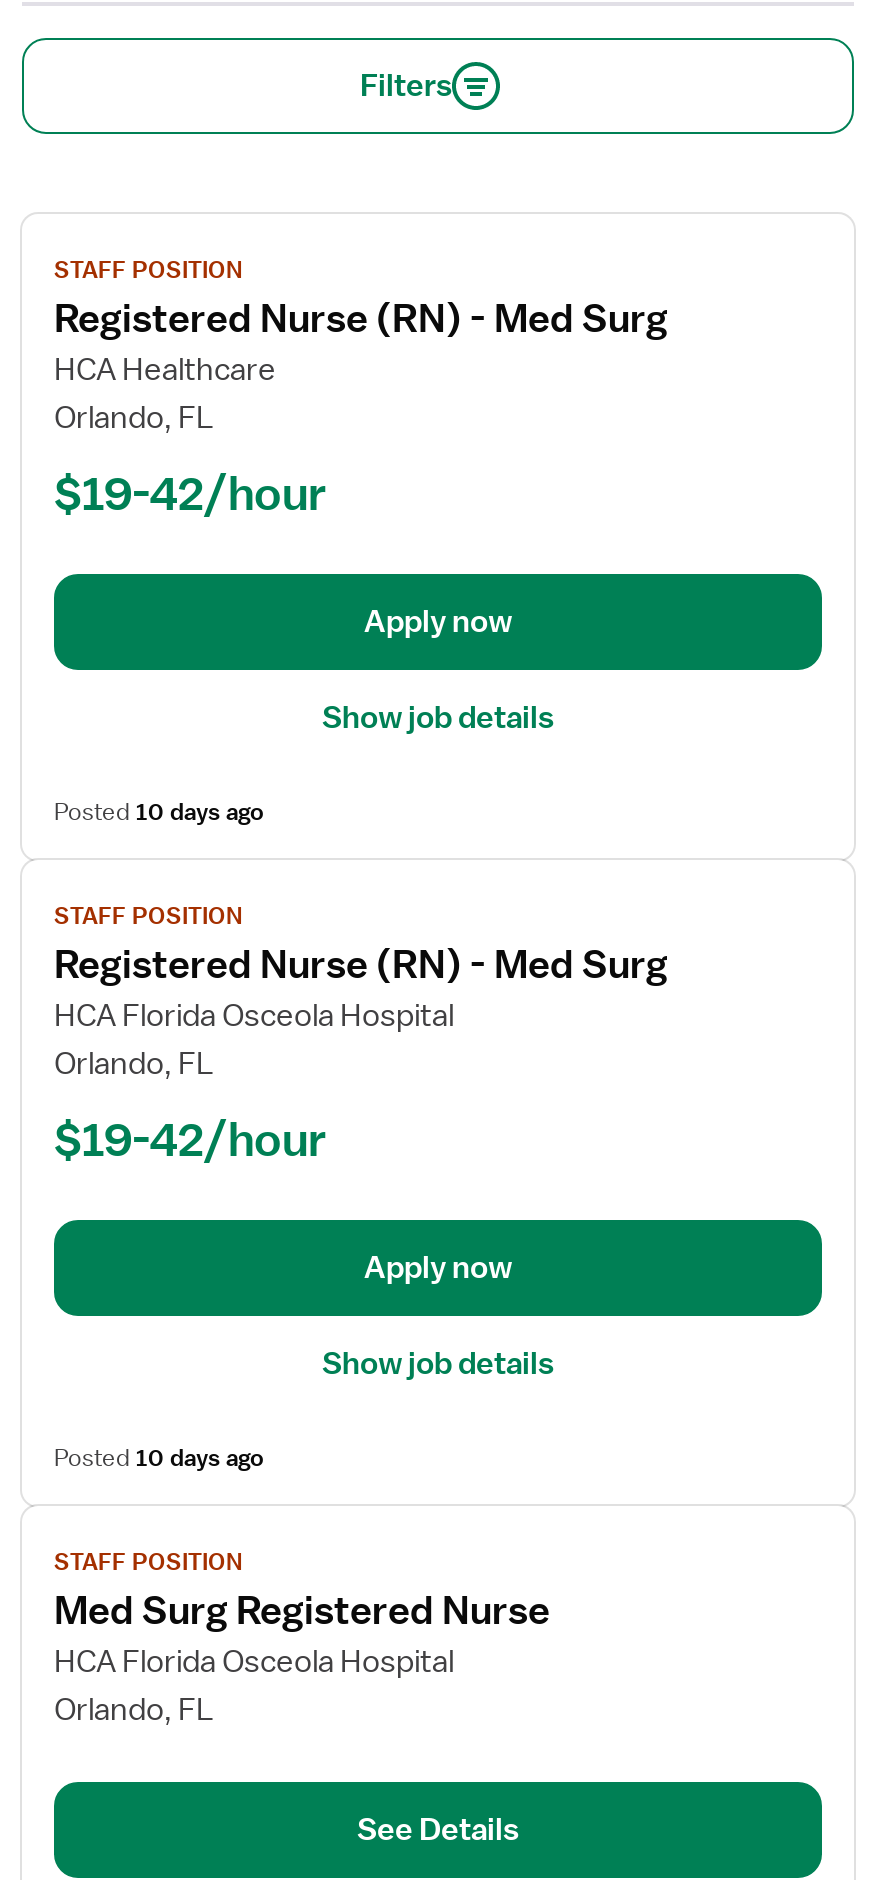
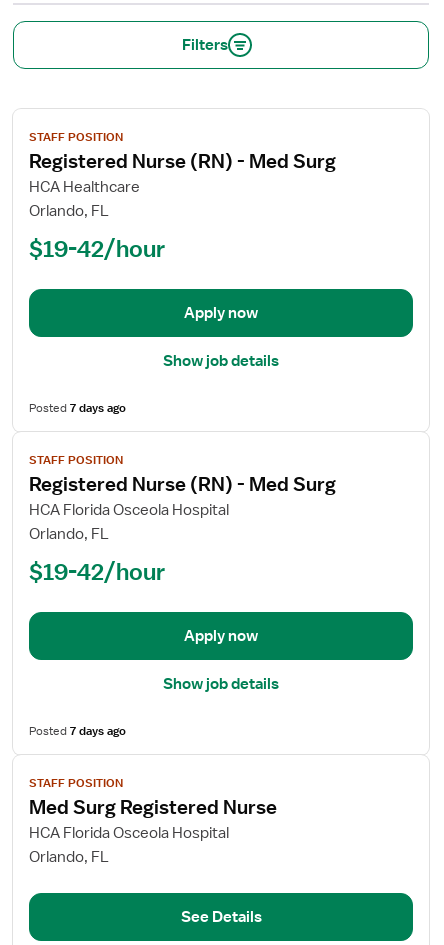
- Posted 10 days ago
+ Posted 7 days ago

- Posted 10 days ago
+ Posted 7 days ago
